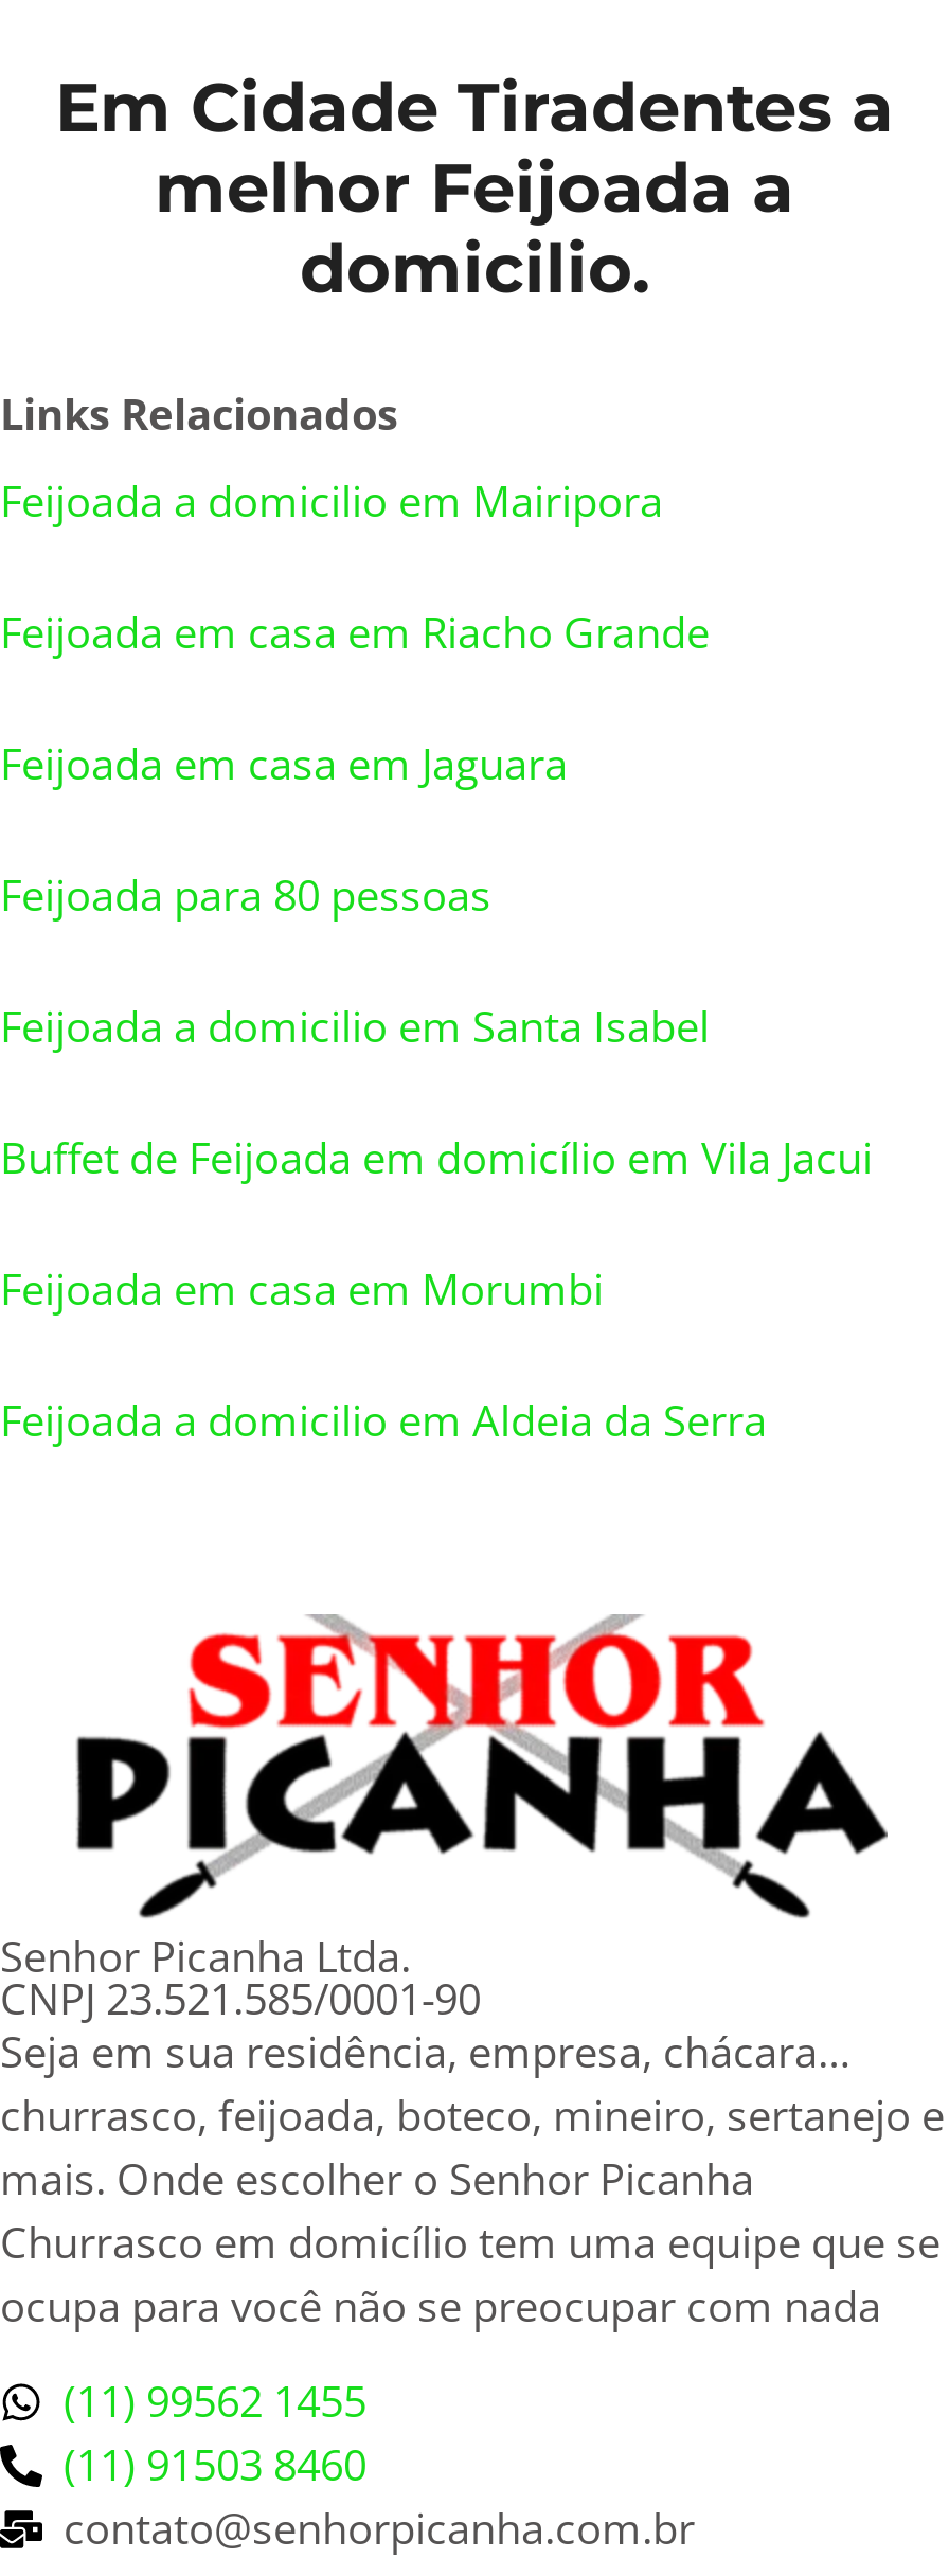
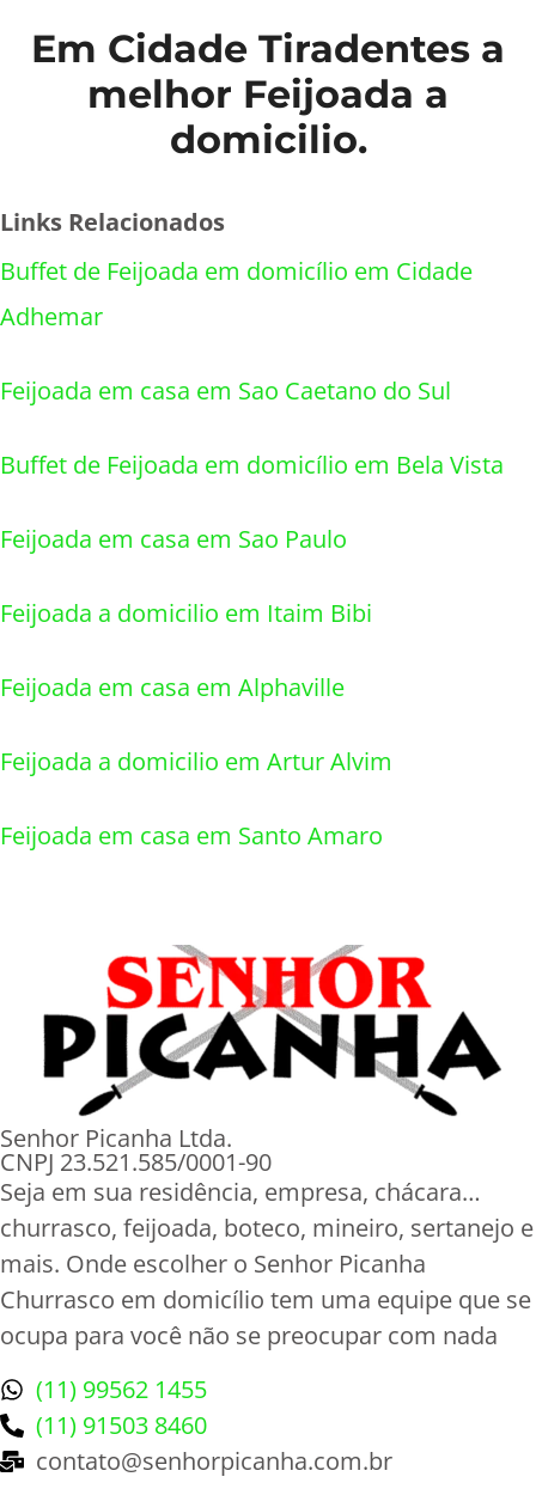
- Feijoada a domicilio em Mairipora
+ Buffet de Feijoada em domicílio em Cidade
+ Adhemar

- Feijoada em casa em Riacho Grande
+ Feijoada em casa em Sao Caetano do Sul

- Feijoada em casa em Jaguara
+ Buffet de Feijoada em domicílio em Bela Vista

- Feijoada para 80 pessoas
+ Feijoada em casa em Sao Paulo

- Feijoada a domicilio em Santa Isabel
+ Feijoada a domicilio em Itaim Bibi

- Buffet de Feijoada em domicílio em Vila Jacui
+ Feijoada em casa em Alphaville

- Feijoada em casa em Morumbi
+ Feijoada a domicilio em Artur Alvim

- Feijoada a domicilio em Aldeia da Serra
+ Feijoada em casa em Santo Amaro
